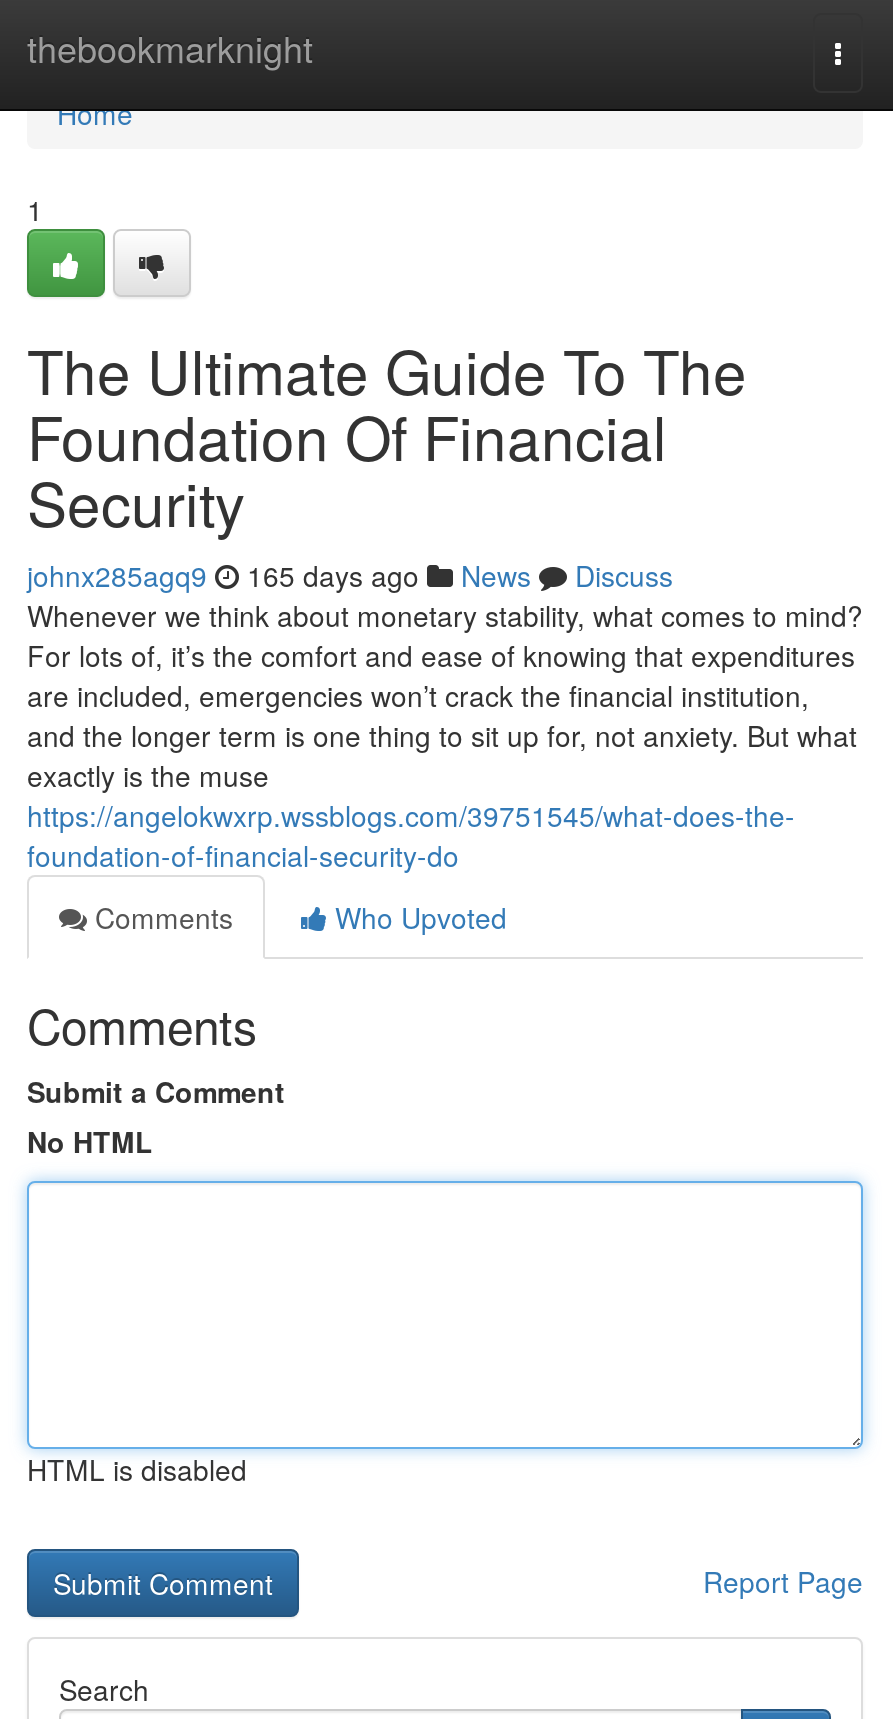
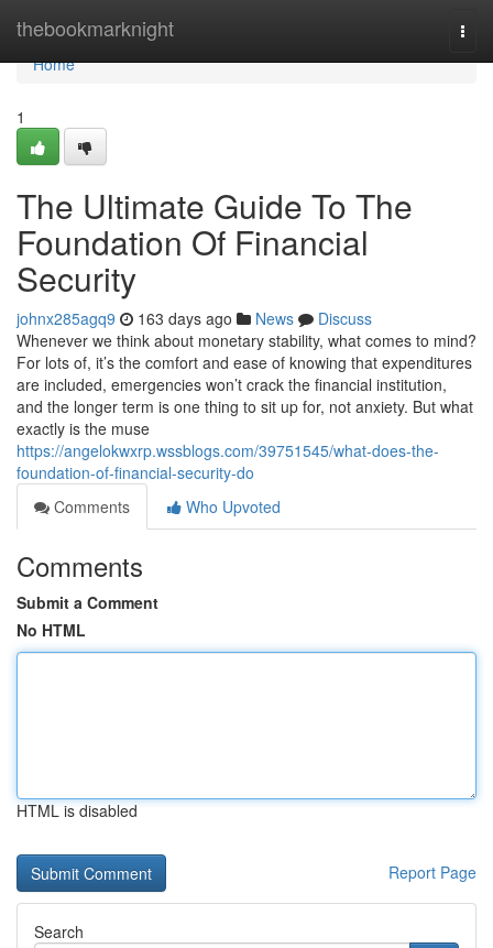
- johnx285agq9 165 days ago News Discuss
+ johnx285agq9 163 days ago News Discuss
